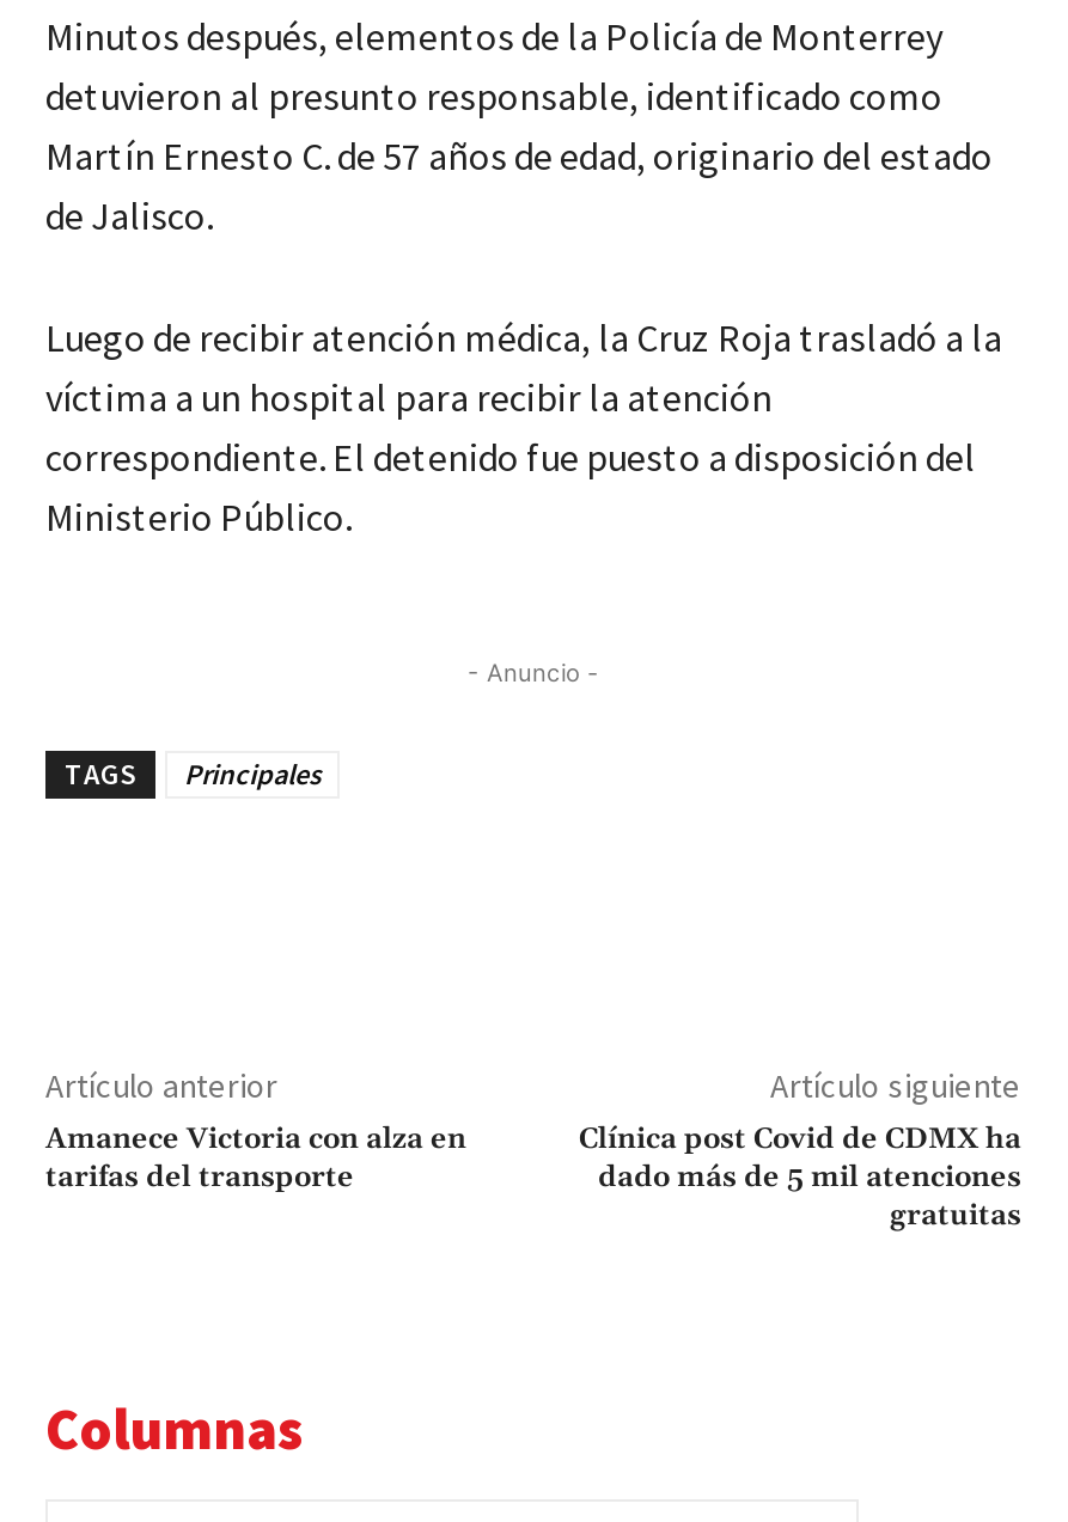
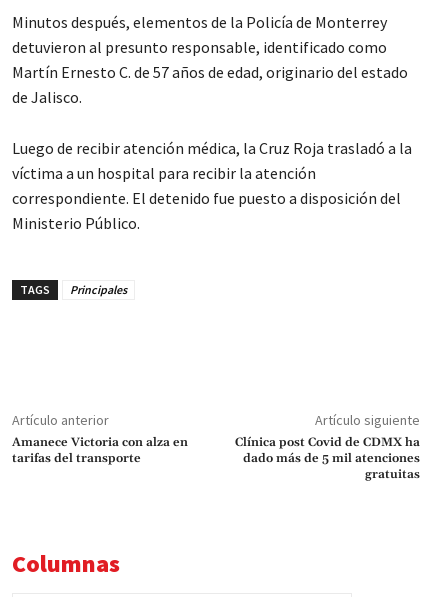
- - Anuncio -
